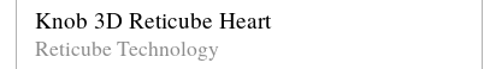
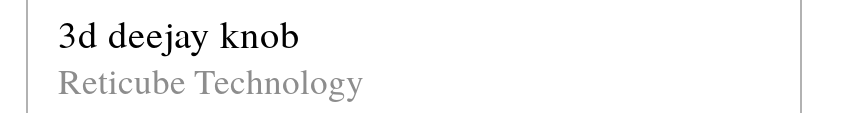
- Knob 3D Reticube Heart
+ 3d deejay knob
